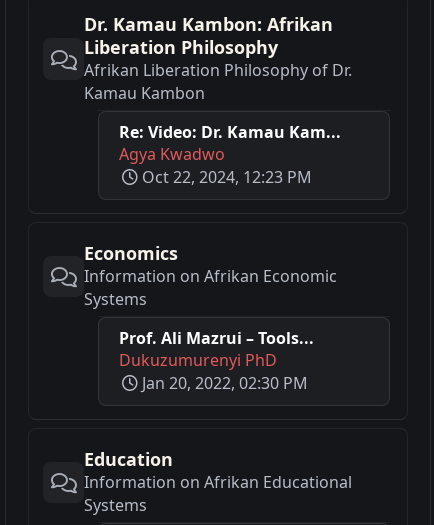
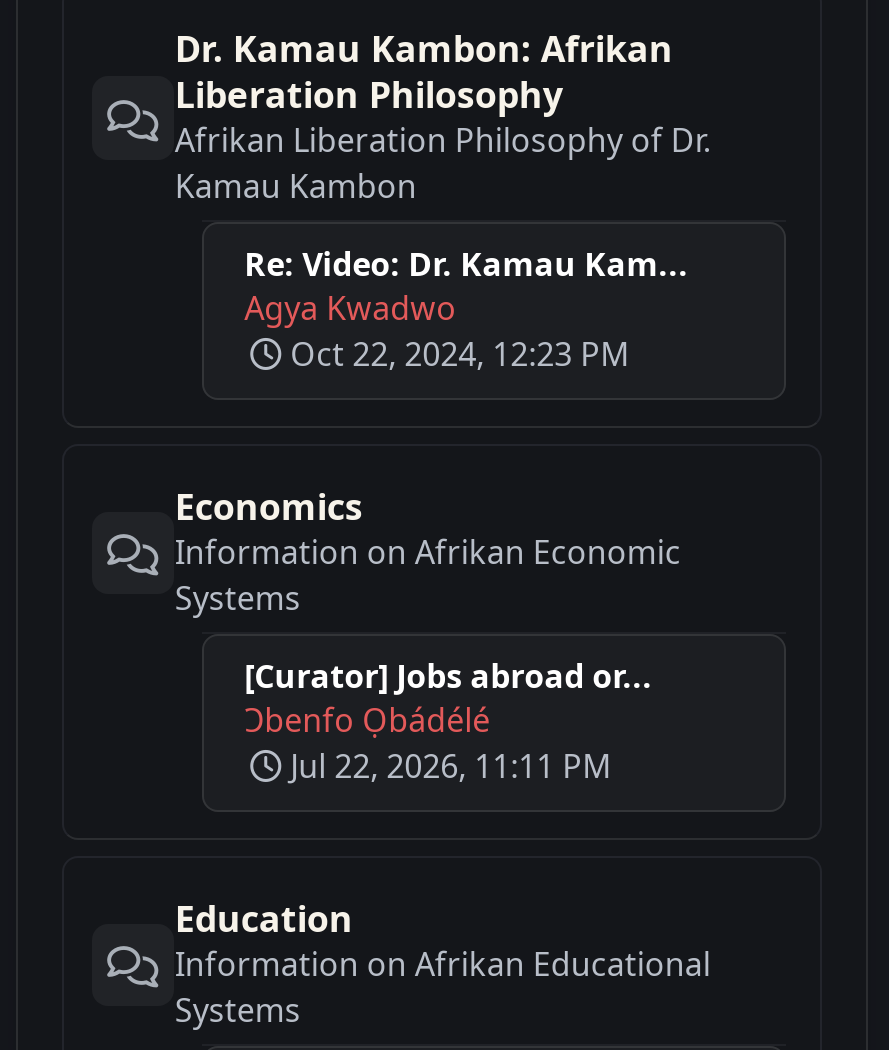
- Prof. Ali Mazrui – Tools...
- Dukuzumurenyi PhD
- Jan 20, 2022, 02:30 PM
+ [Curator] Jobs abroad or...
+ Ɔbenfo Ọbádélé
+ Jul 22, 2026, 11:11 PM
